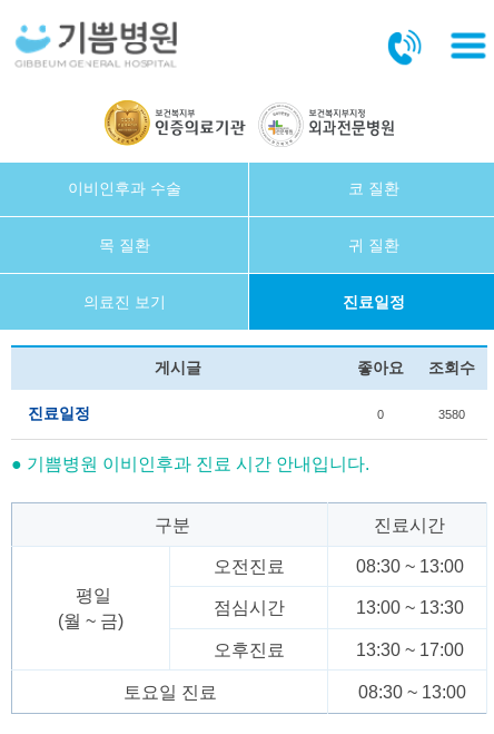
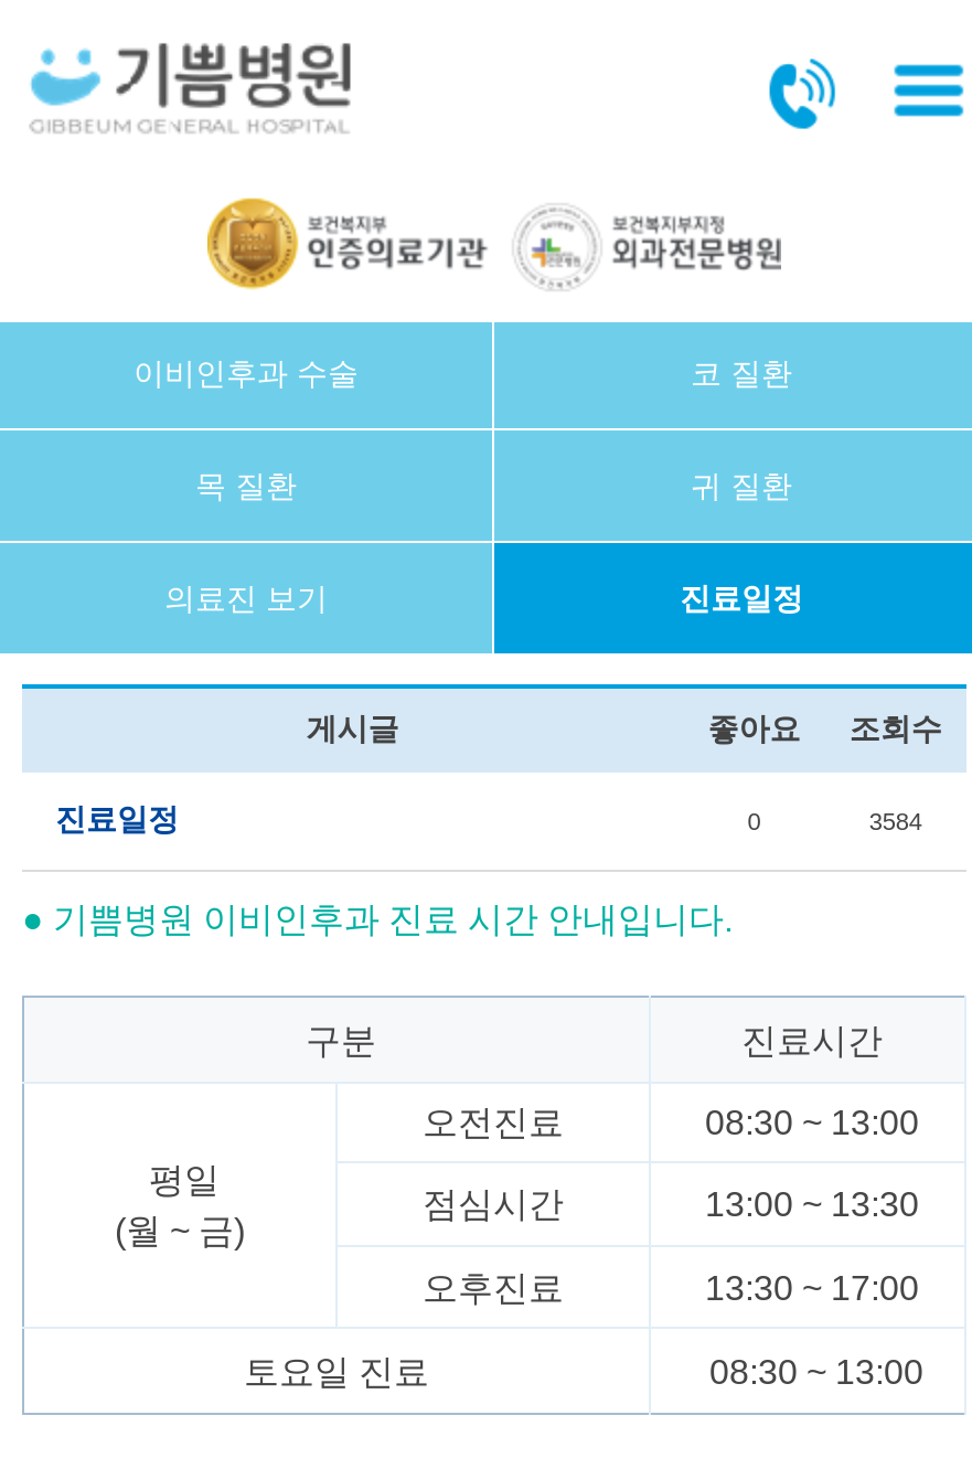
- 3580
+ 3584
